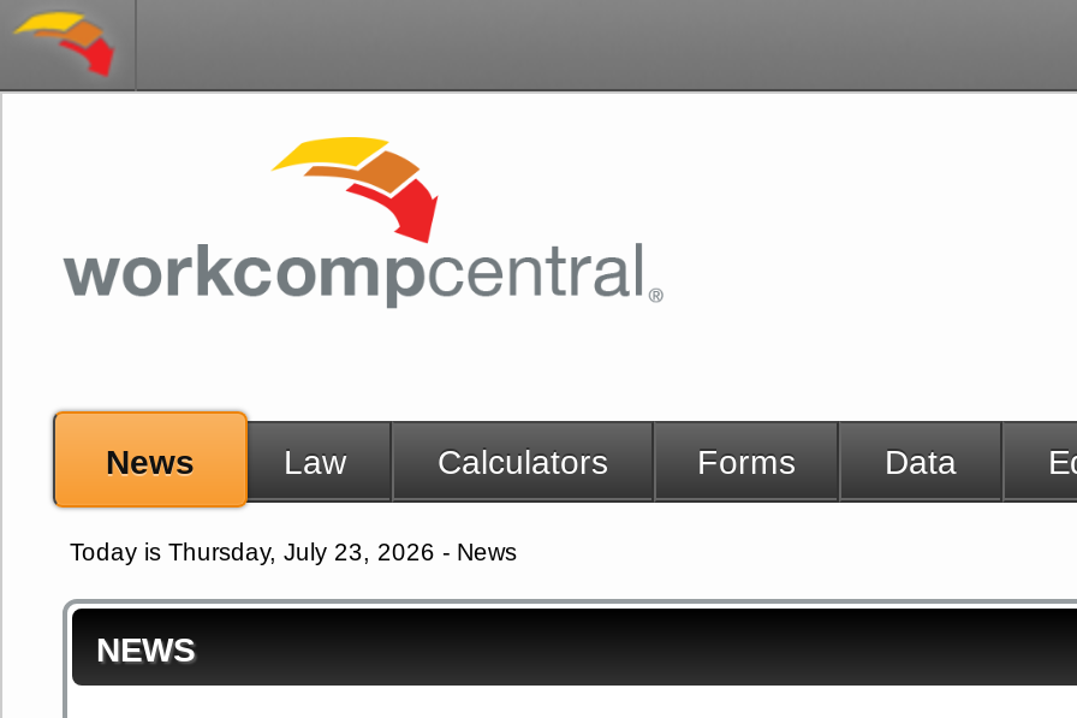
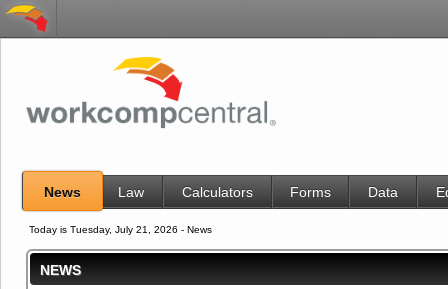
- Today is Thursday, July 23, 2026 - News
+ Today is Tuesday, July 21, 2026 - News
